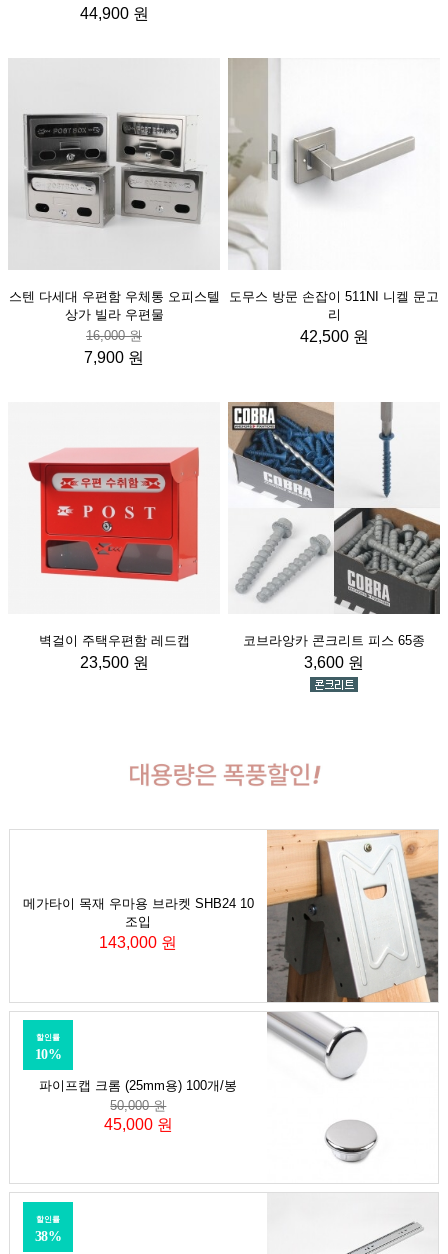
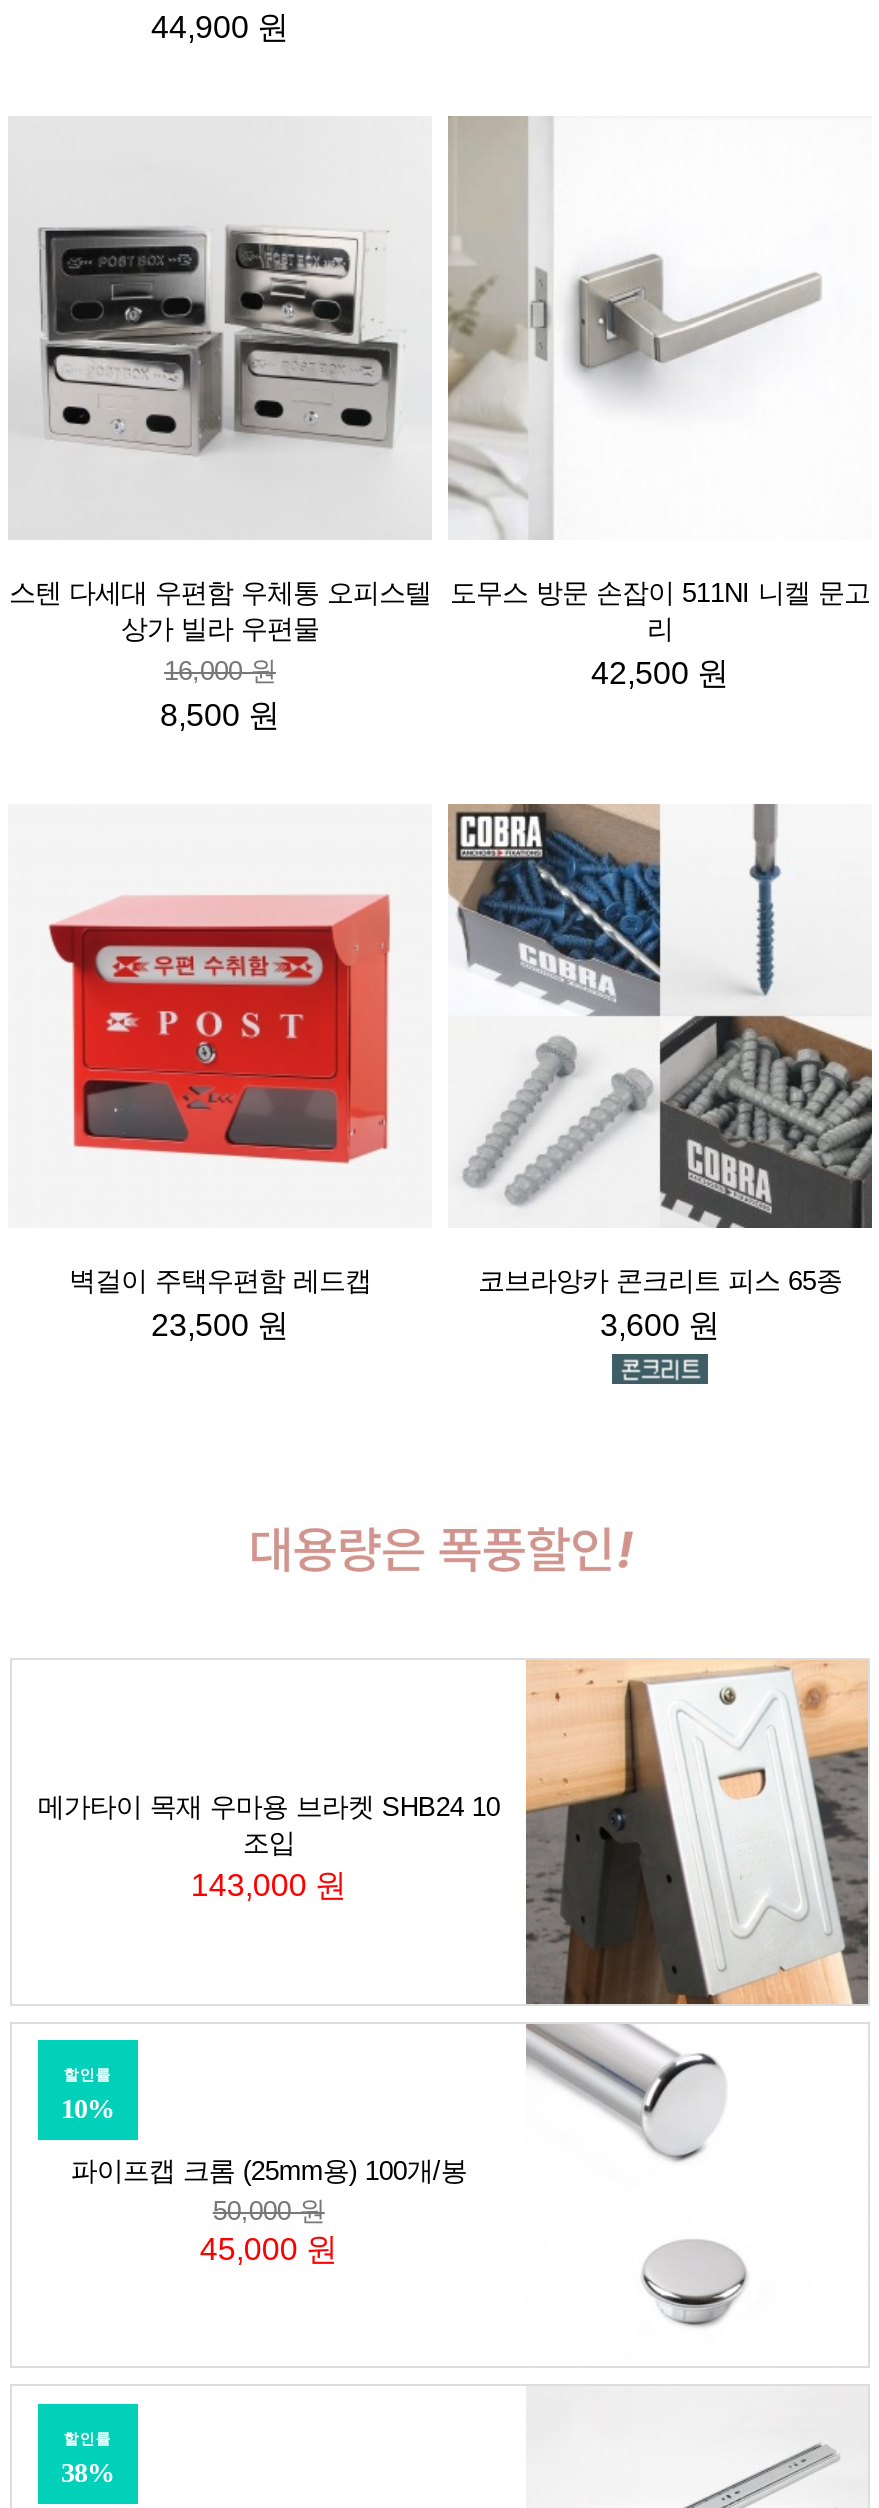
- 7,900 원
+ 8,500 원
